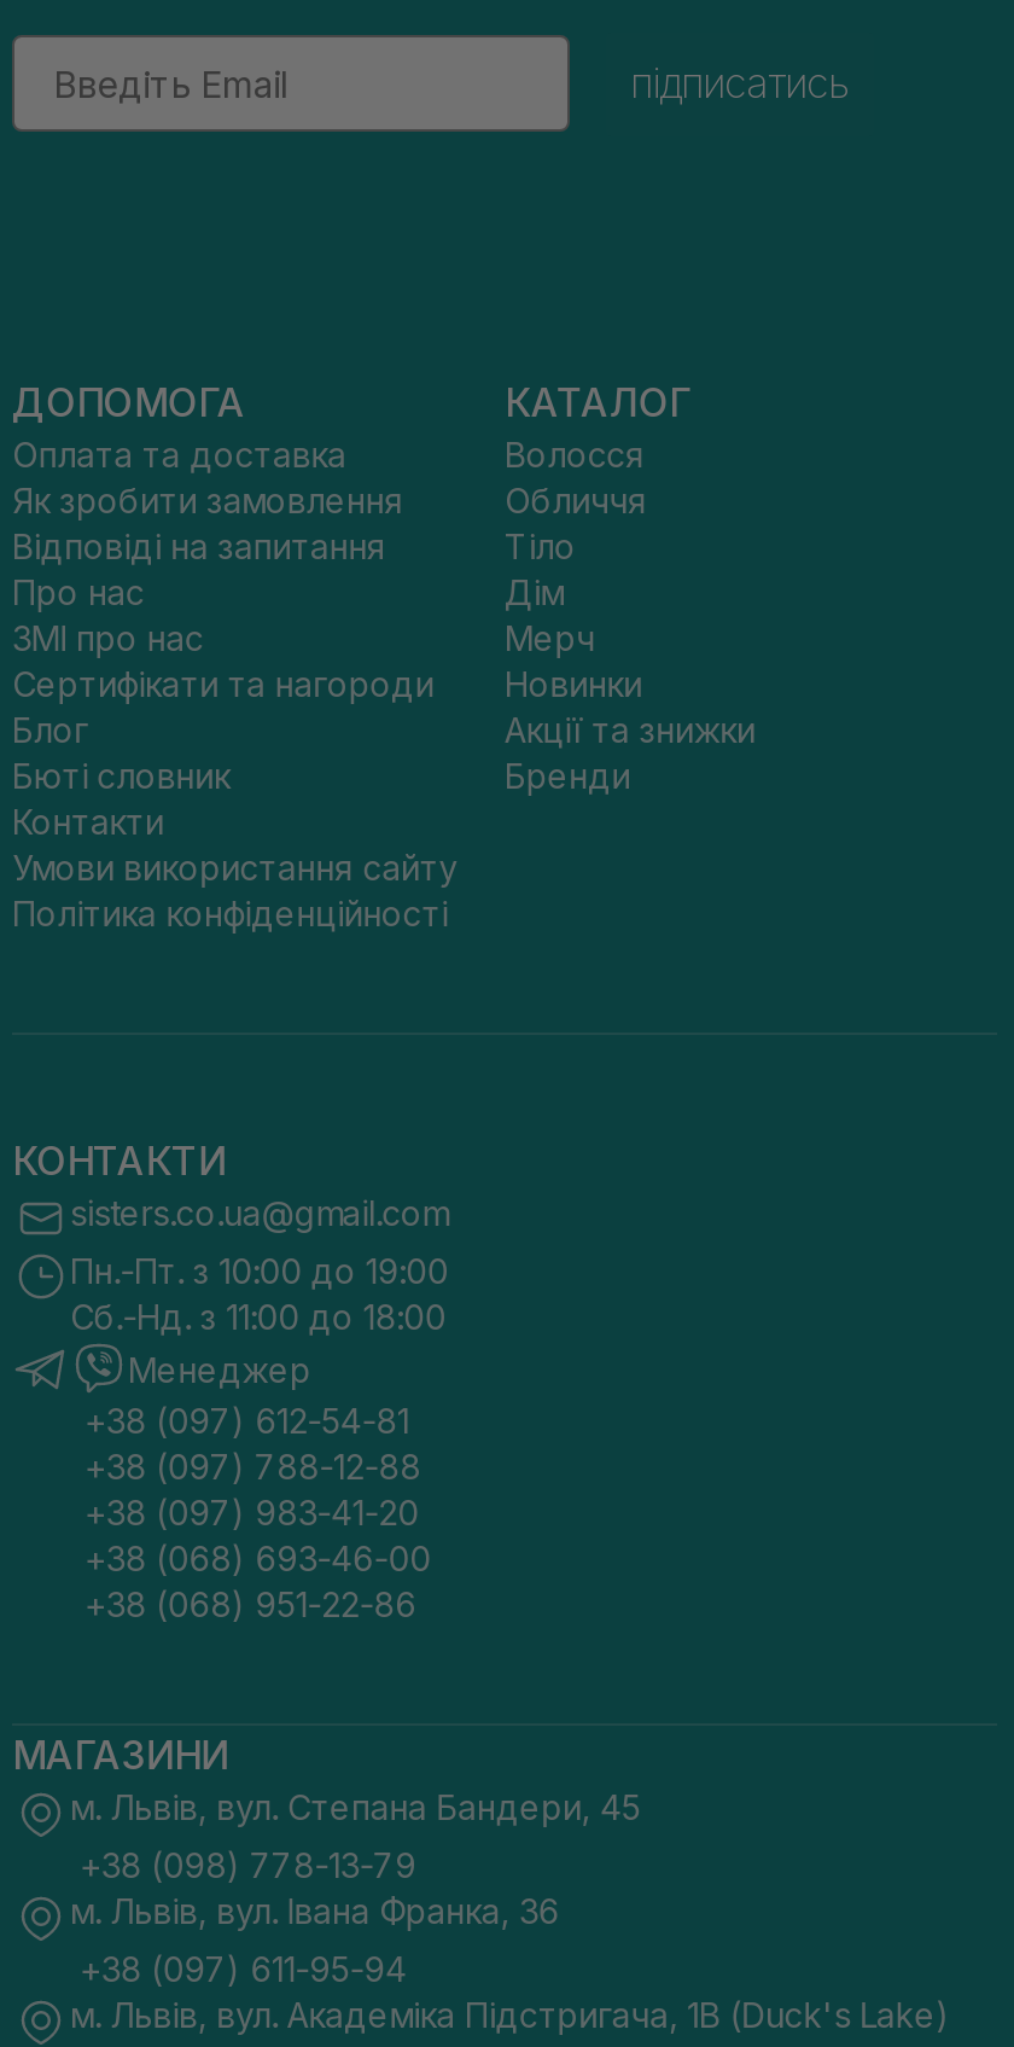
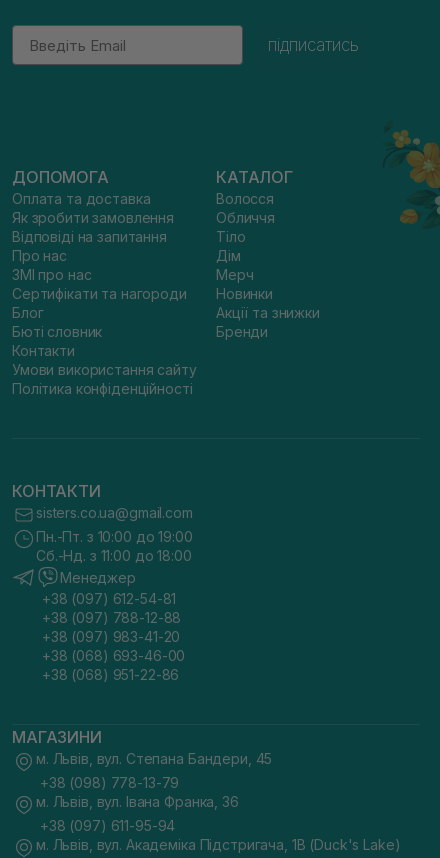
+ [image]
